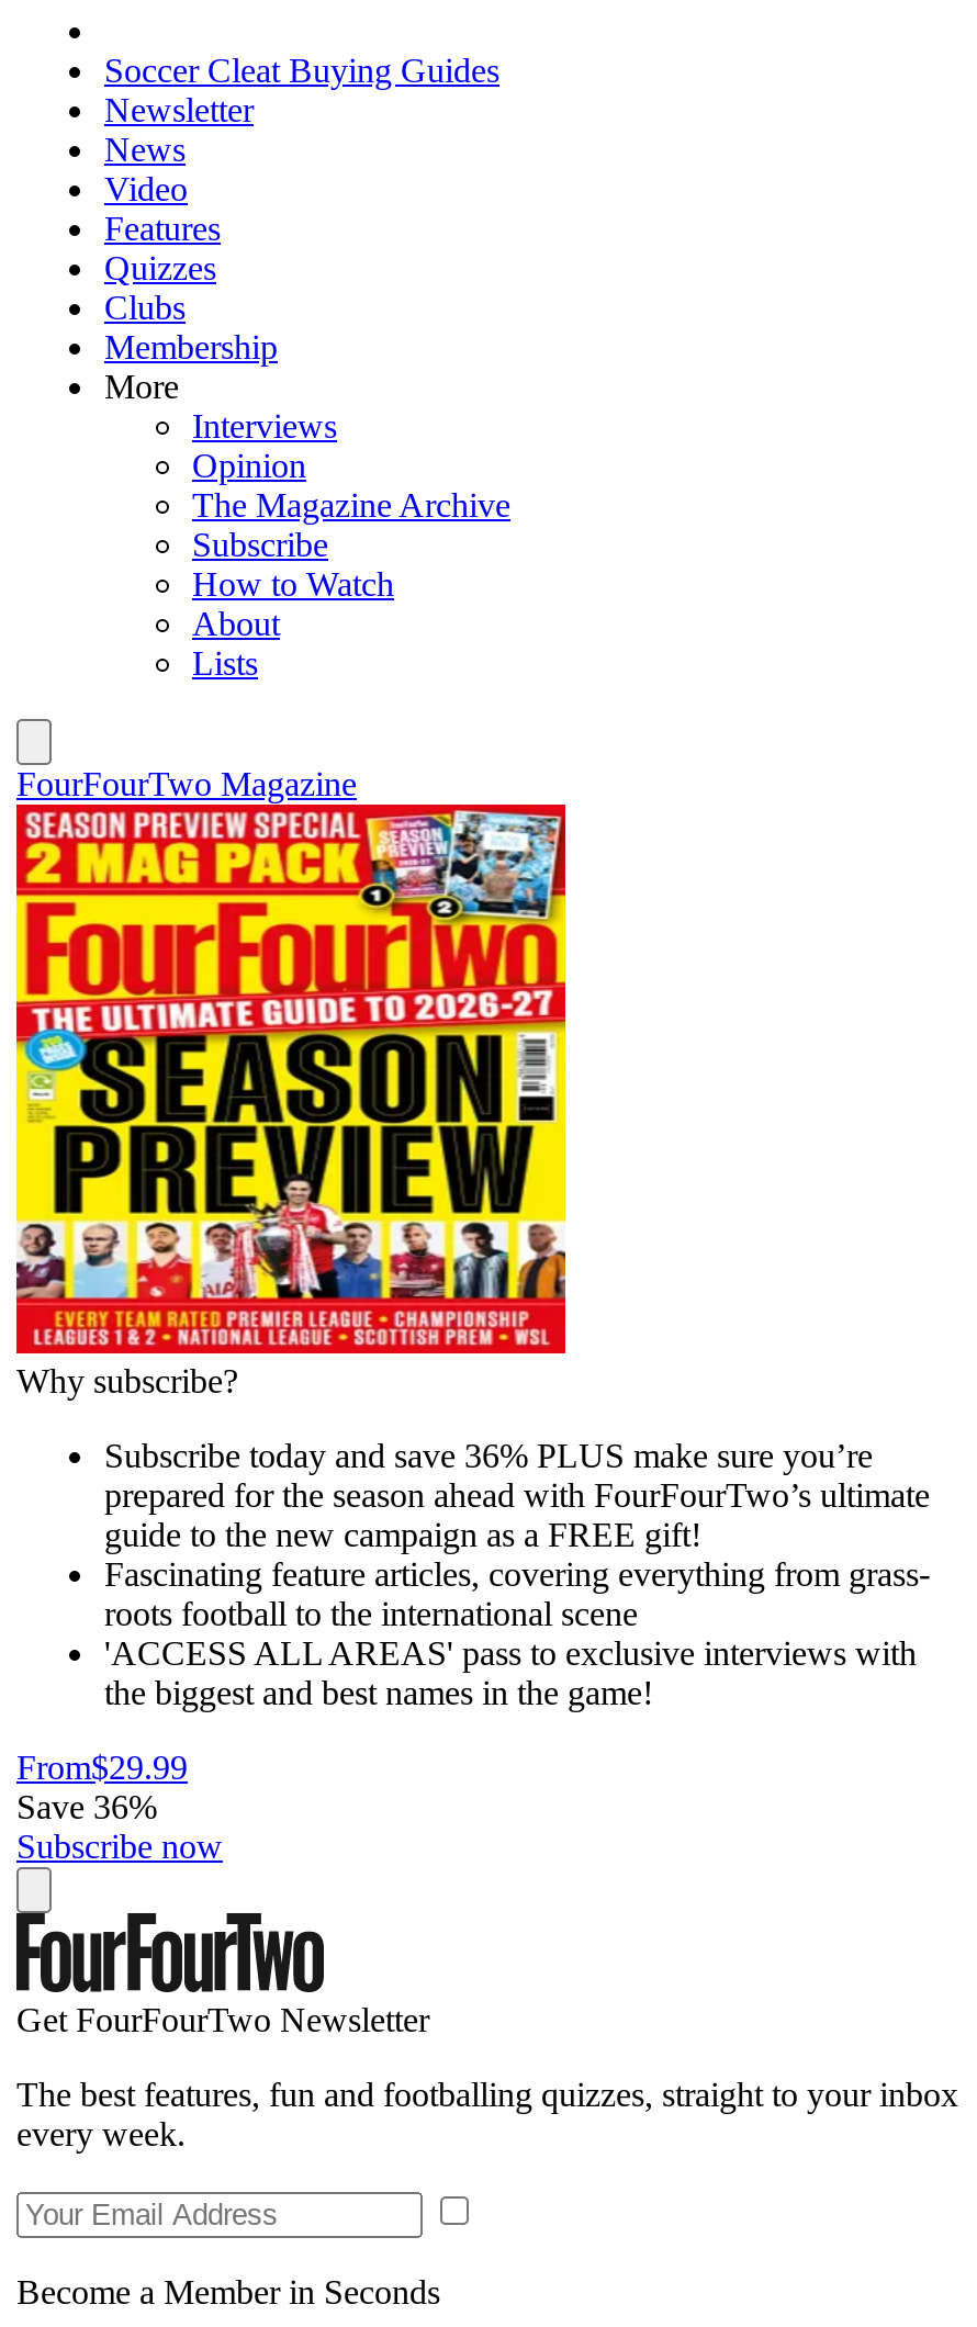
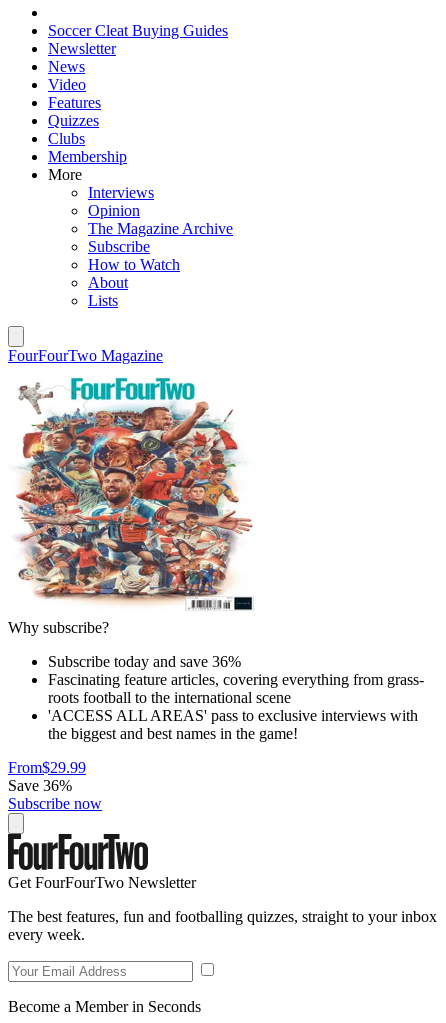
- [image]
- Subscribe today and save 36% PLUS make sure you’re
- prepared for the season ahead with FourFourTwo’s ultimate
- guide to the new campaign as a FREE gift!
+ [image]
+ Subscribe today and save 36%
